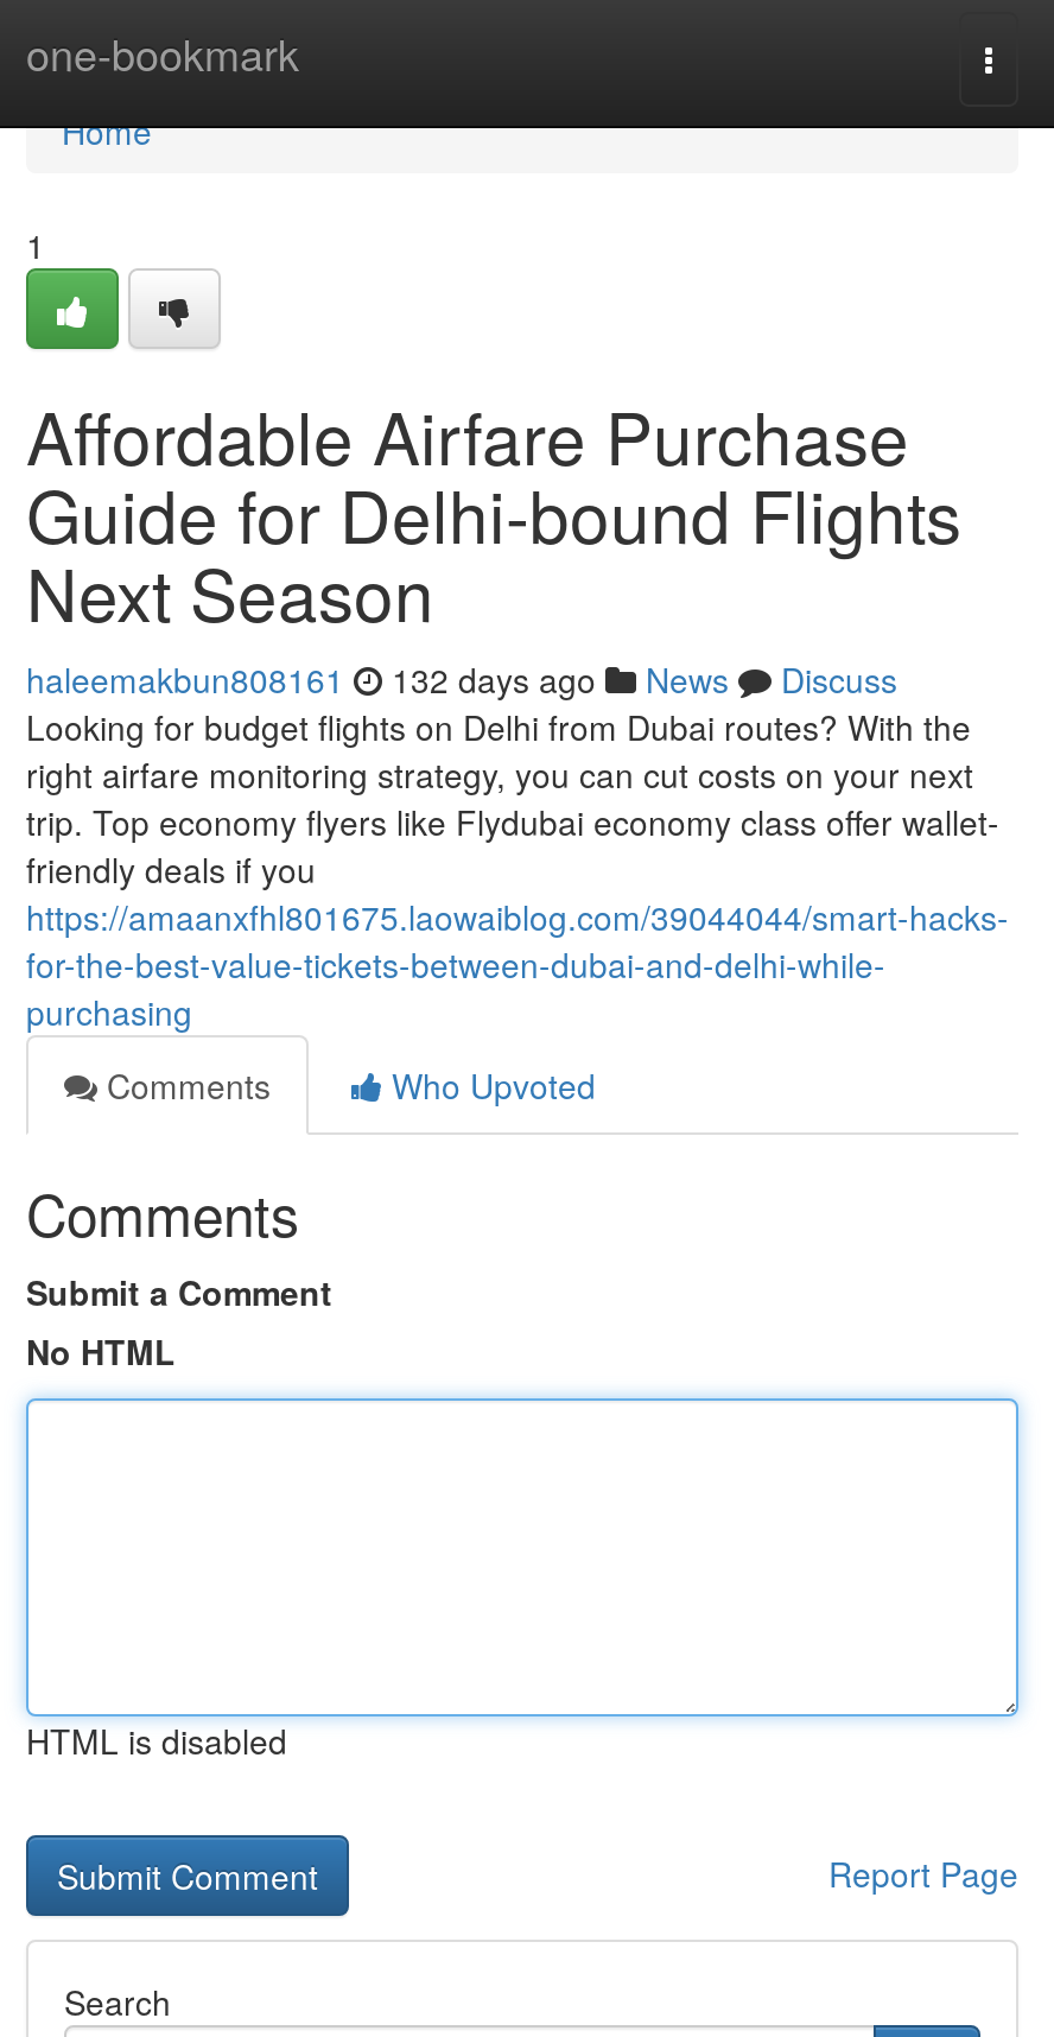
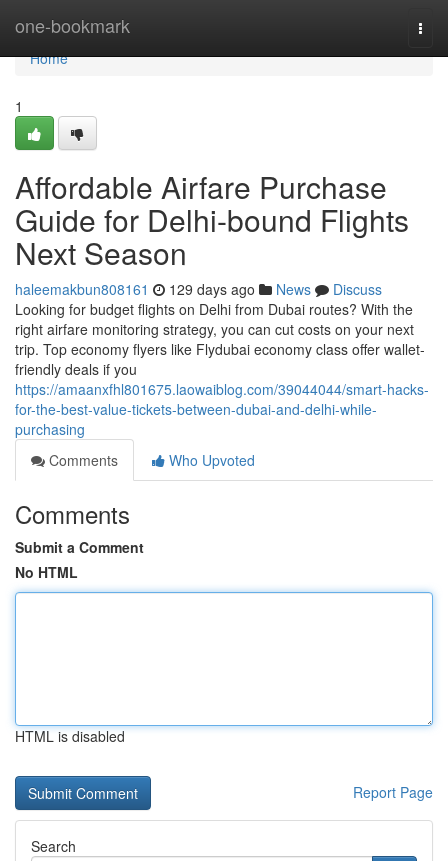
- haleemakbun808161 132 days ago News Discuss
+ haleemakbun808161 129 days ago News Discuss
